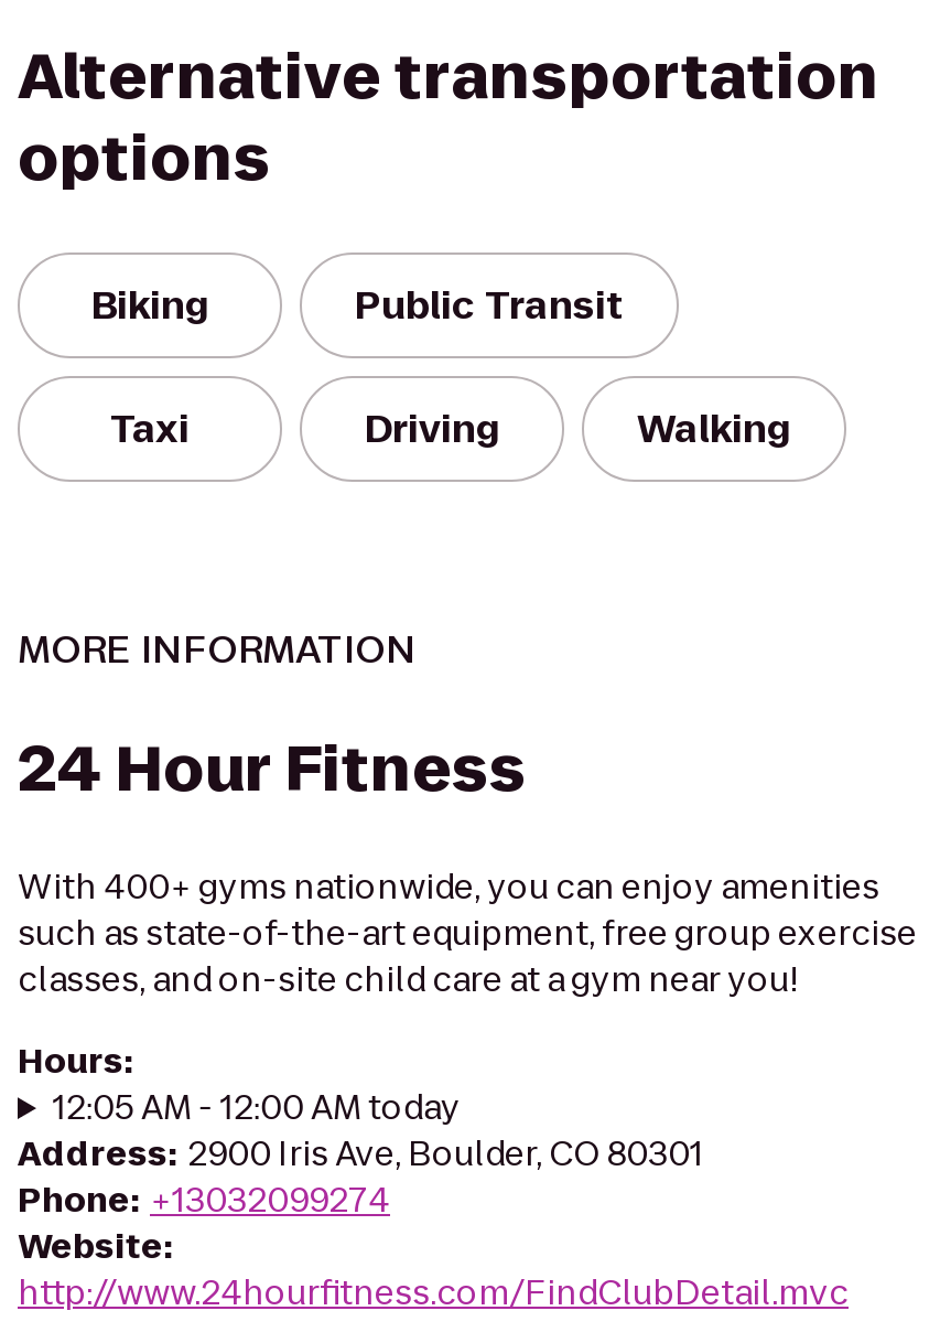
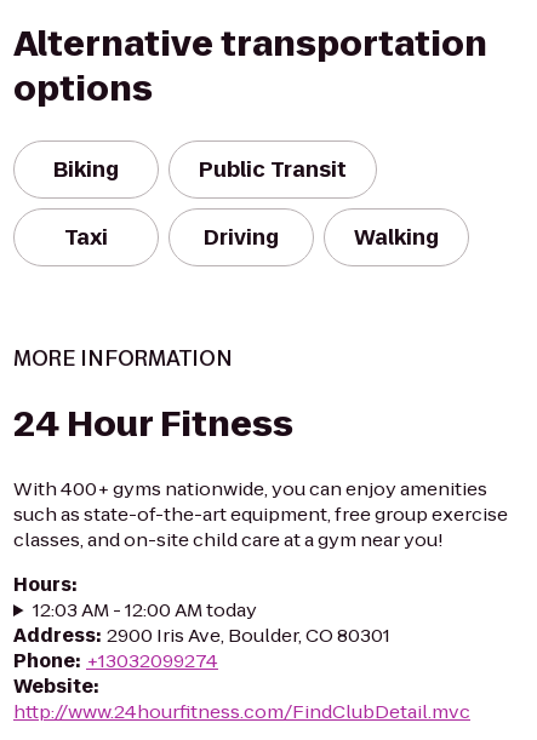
- 12:05 AM - 12:00 AM today
+ 12:03 AM - 12:00 AM today
